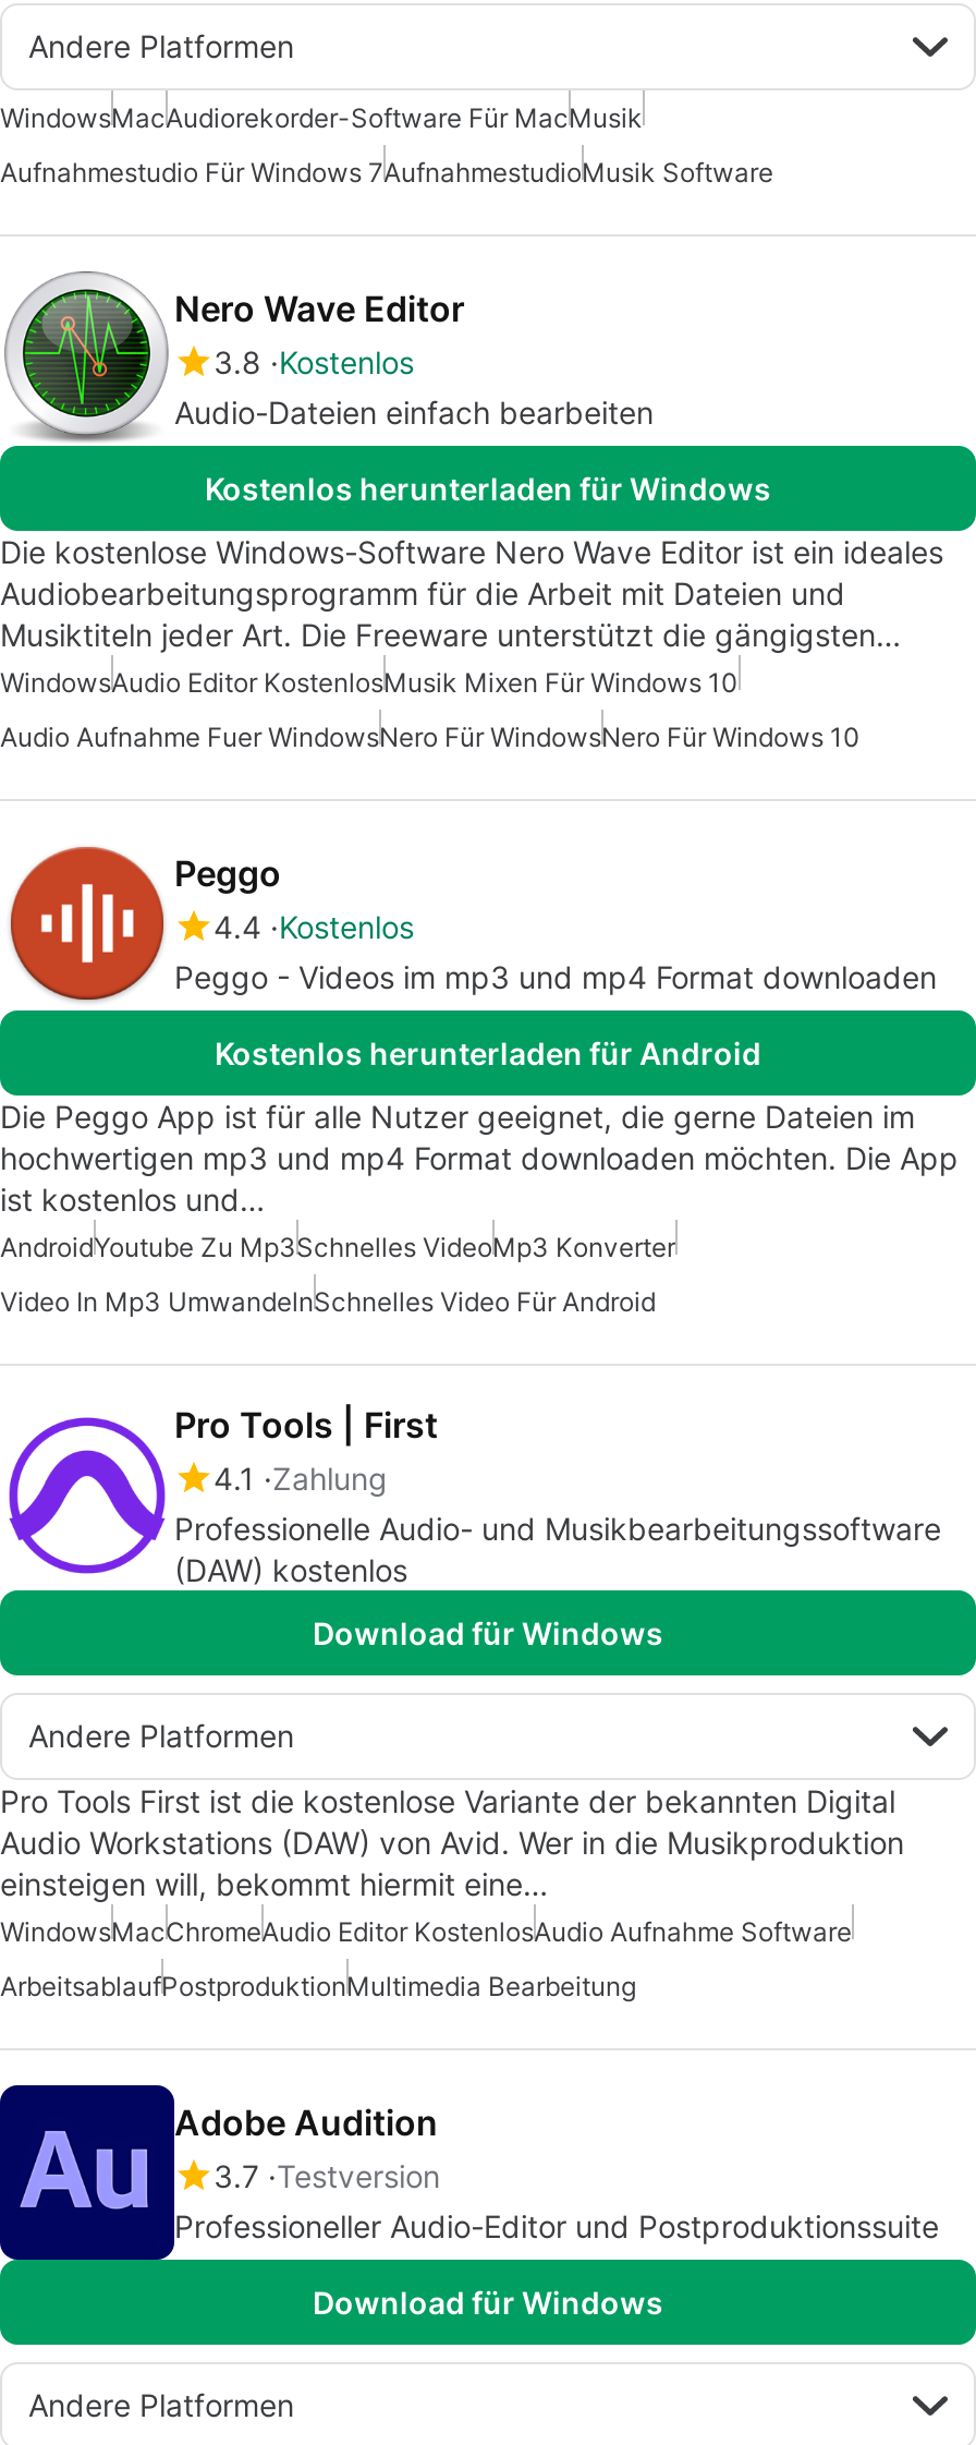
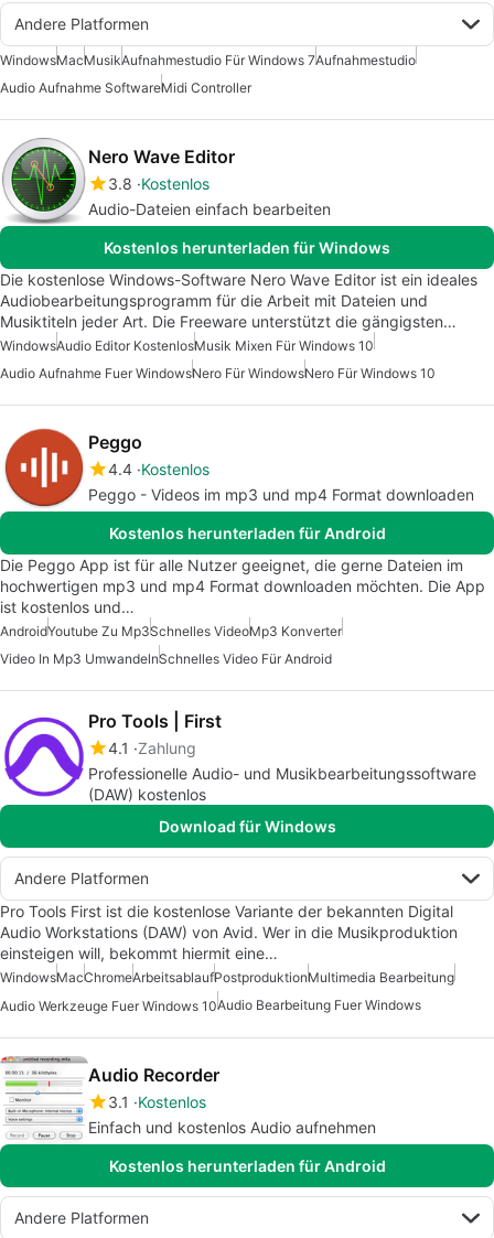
- WindowsMacAudiorekorder-Software Für MacMusik
+ WindowsMacMusikAufnahmestudio Für Windows 7Aufnahmestudio

- Aufnahmestudio Für Windows 7AufnahmestudioMusik Software
+ Audio Aufnahme SoftwareMidi Controller

- WindowsMacChromeAudio Editor KostenlosAudio Aufnahme Software
+ WindowsMacChromeArbeitsablaufPostproduktionMultimedia Bearbeitung

- ArbeitsablaufPostproduktionMultimedia Bearbeitung
+ Audio Werkzeuge Fuer Windows 10Audio Bearbeitung Fuer Windows

- [image]
- Adobe Audition
- 3.7 Testversion
- Professioneller Audio-Editor und Postproduktionssuite
+ [image]
+ Audio Recorder
+ 3.1 Kostenlos
+ Einfach und kostenlos Audio aufnehmen

- Download für Windows
+ Kostenlos herunterladen für Android
